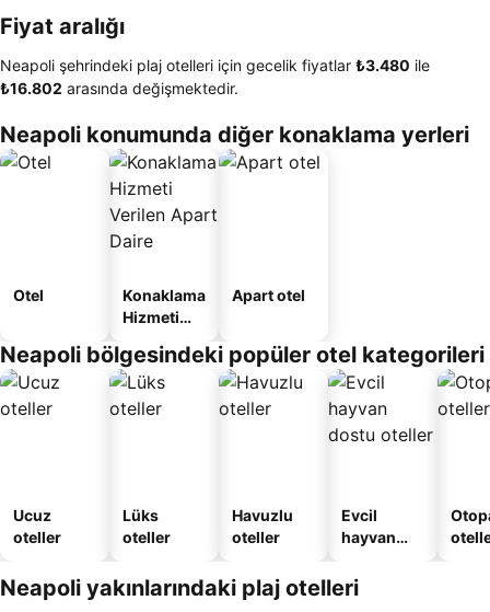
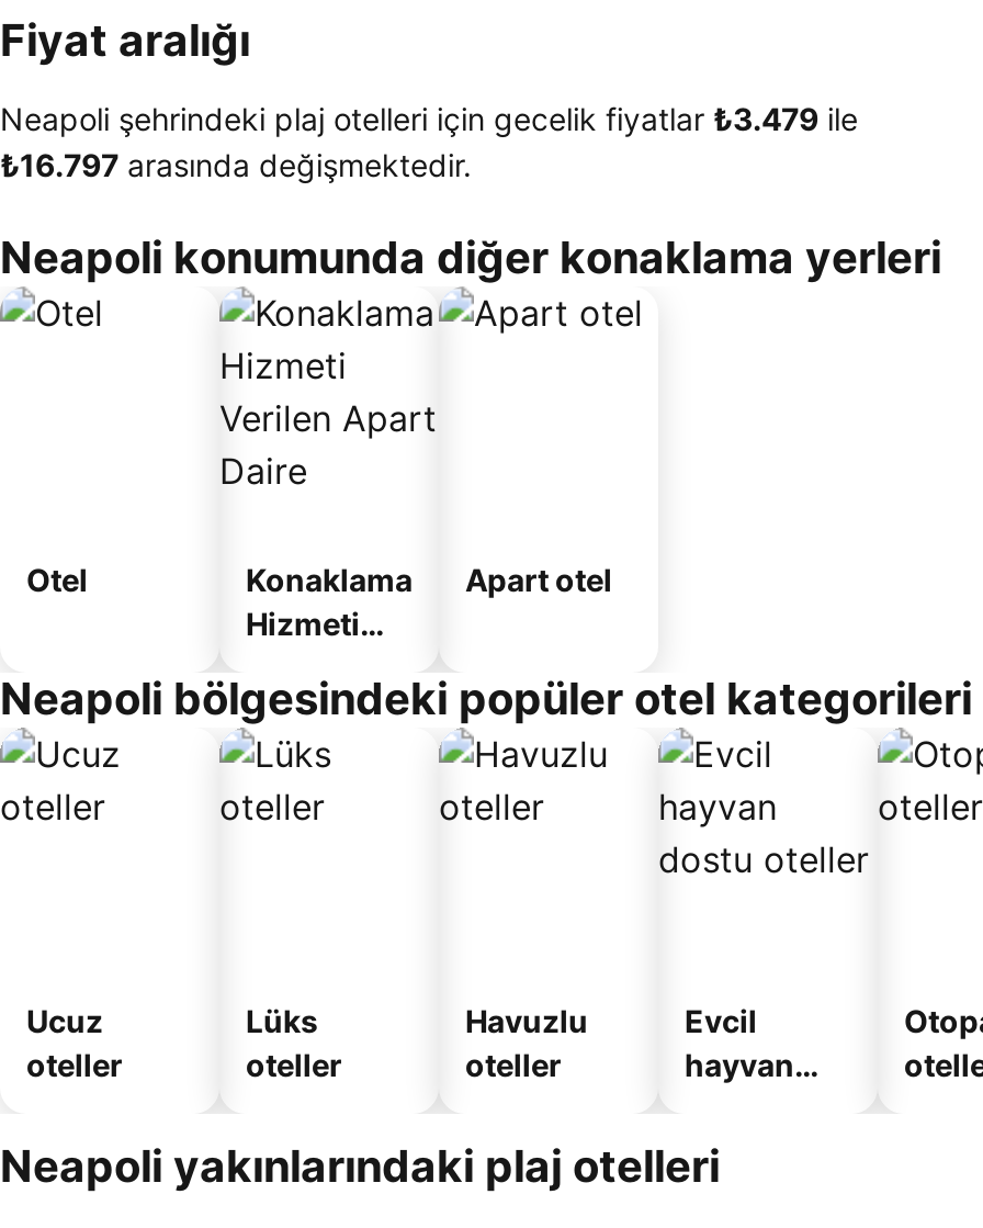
- Neapoli şehrindeki plaj otelleri için gecelik fiyatlar ₺3.480 ile
+ Neapoli şehrindeki plaj otelleri için gecelik fiyatlar ₺3.479 ile

- ₺16.802 arasında değişmektedir.
+ ₺16.797 arasında değişmektedir.
